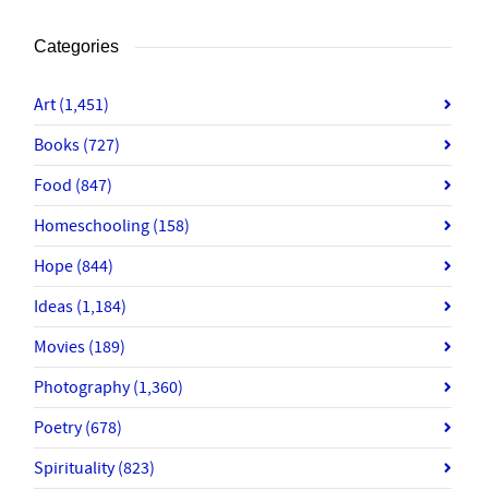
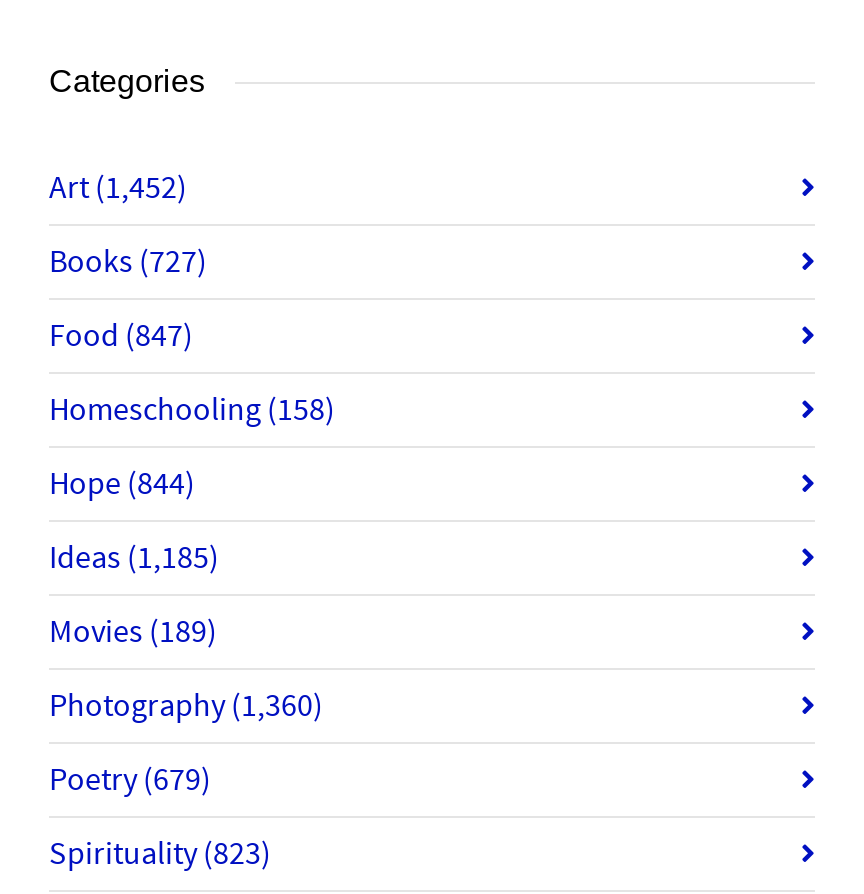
- Art (1,451)
+ Art (1,452)

- Ideas (1,184)
+ Ideas (1,185)

- Poetry (678)
+ Poetry (679)
